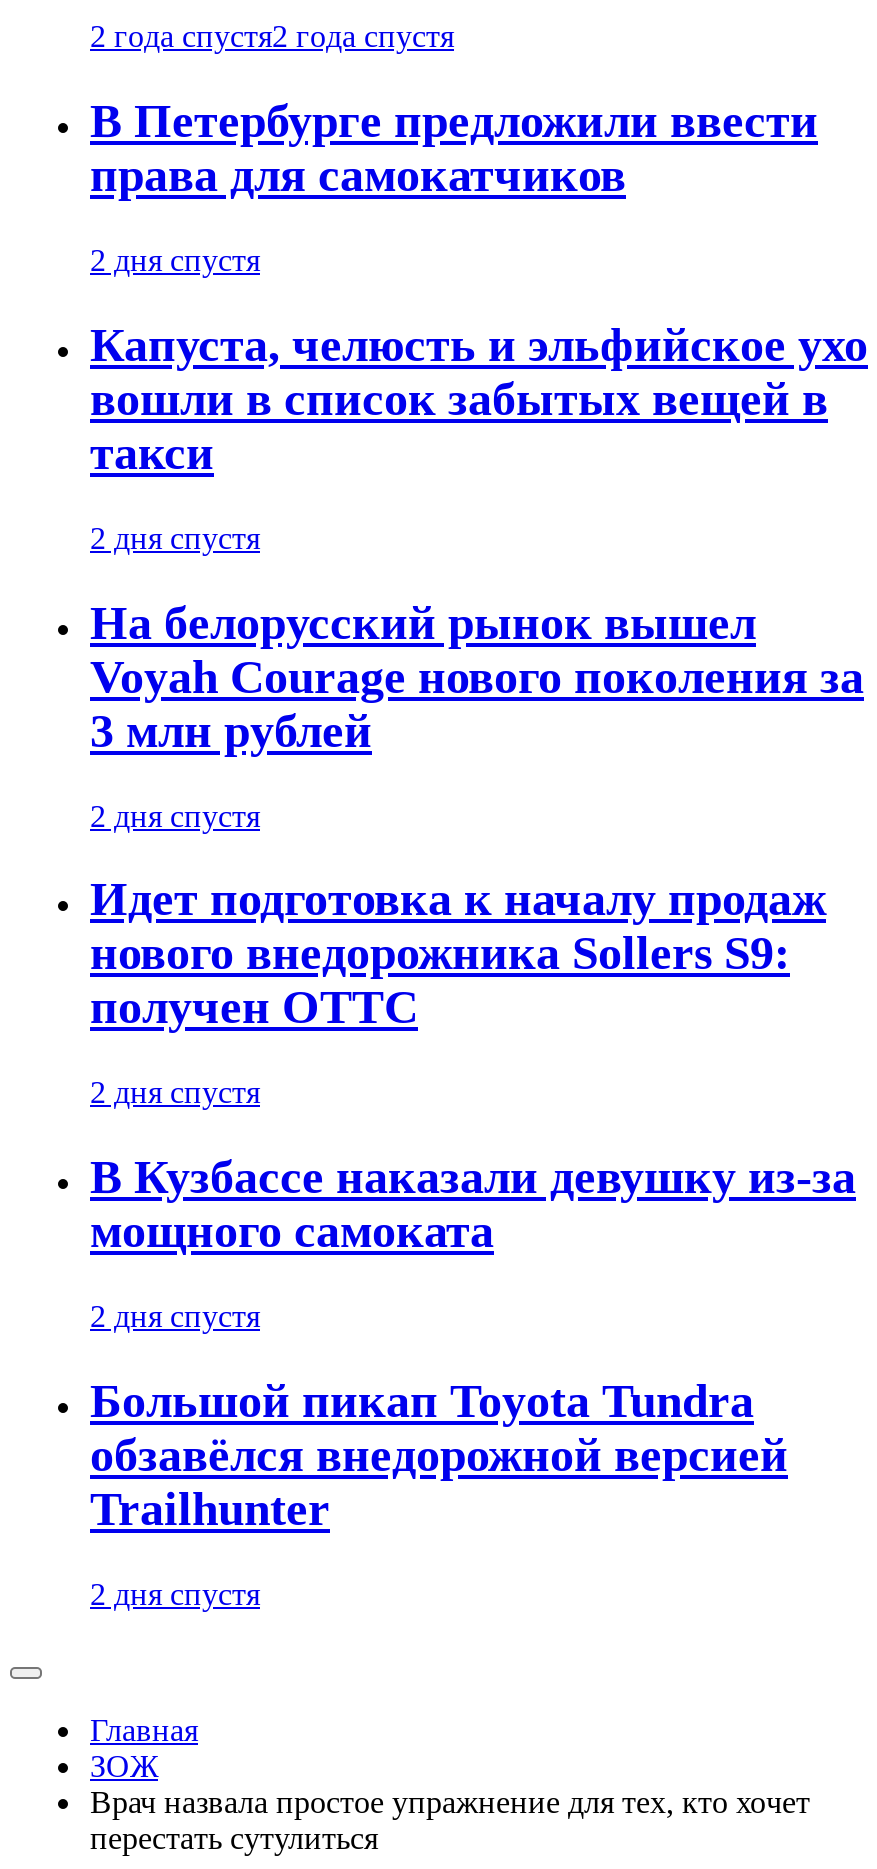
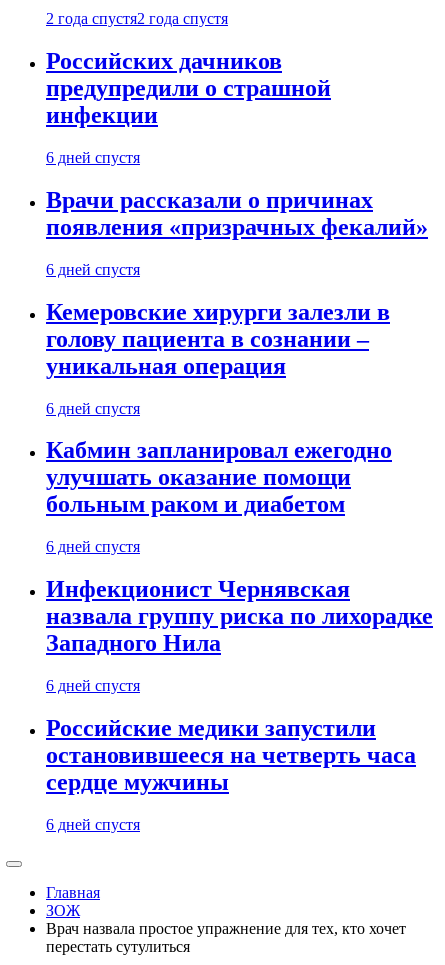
- В Петербурге предложили ввести
- права для самокатчиков
+ Российских дачников
+ предупредили о страшной
+ инфекции

- 2 дня спустя
+ 6 дней спустя

- Капуста, челюсть и эльфийское ухо
- вошли в список забытых вещей в
- такси
+ Врачи рассказали о причинах
+ появления «призрачных фекалий»

- 2 дня спустя
+ 6 дней спустя

- На белорусский рынок вышел
- Voyah Courage нового поколения за
- 3 млн рублей
+ Кемеровские хирурги залезли в
+ голову пациента в сознании –
+ уникальная операция

- 2 дня спустя
+ 6 дней спустя

- Идет подготовка к началу продаж
- нового внедорожника Sollers S9:
- получен ОТТС
+ Кабмин запланировал ежегодно
+ улучшать оказание помощи
+ больным раком и диабетом

- 2 дня спустя
+ 6 дней спустя

- В Кузбассе наказали девушку из-за
- мощного самоката
+ Инфекционист Чернявская
+ назвала группу риска по лихорадке
+ Западного Нила

- 2 дня спустя
+ 6 дней спустя

- Большой пикап Toyota Tundra
- обзавёлся внедорожной версией
- Trailhunter
+ Российские медики запустили
+ остановившееся на четверть часа
+ сердце мужчины

- 2 дня спустя
+ 6 дней спустя
